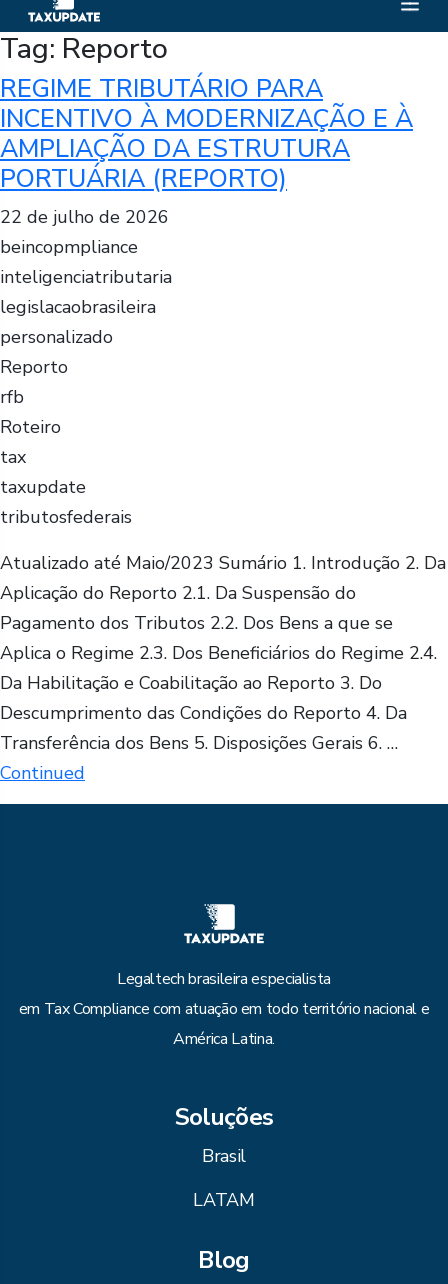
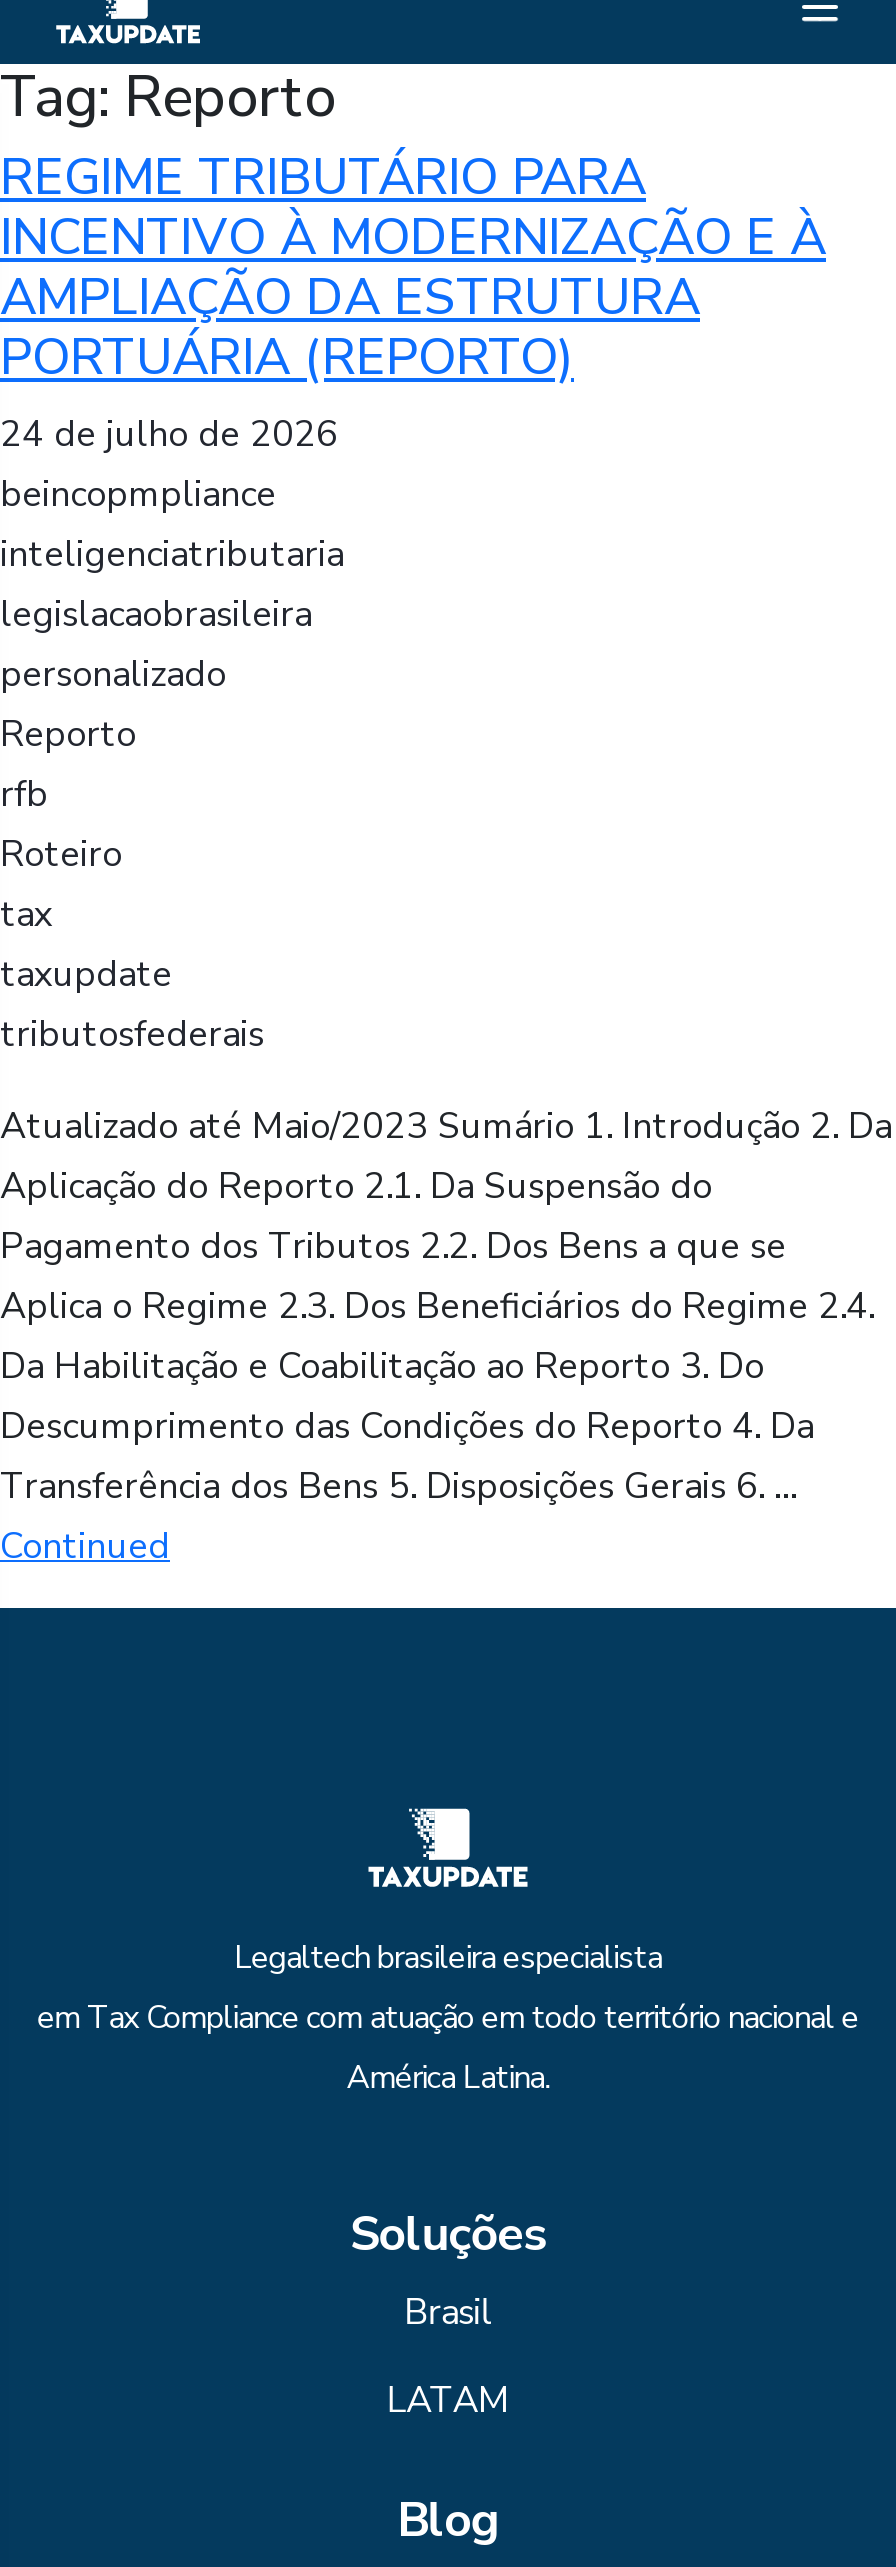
- 22 de julho de 2026
+ 24 de julho de 2026
